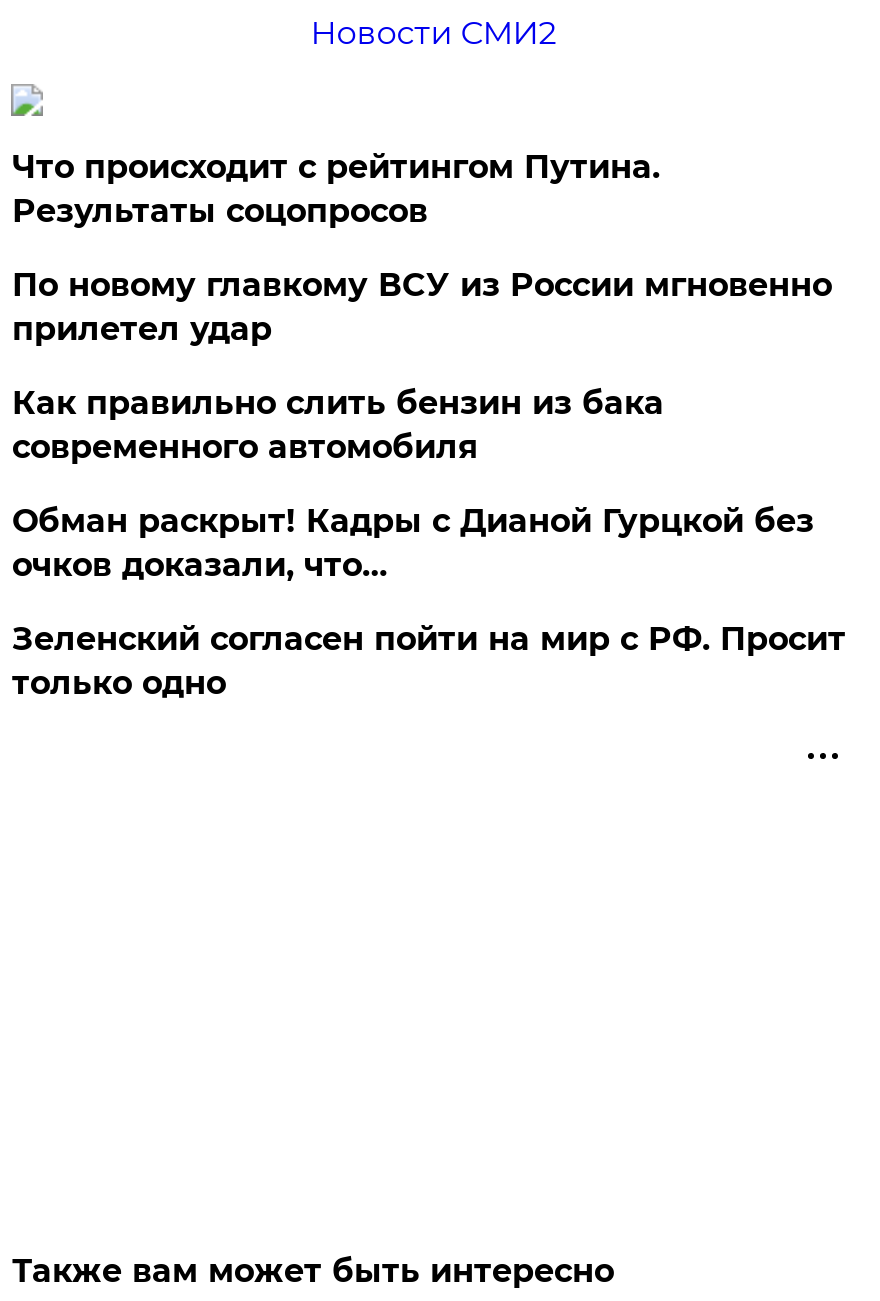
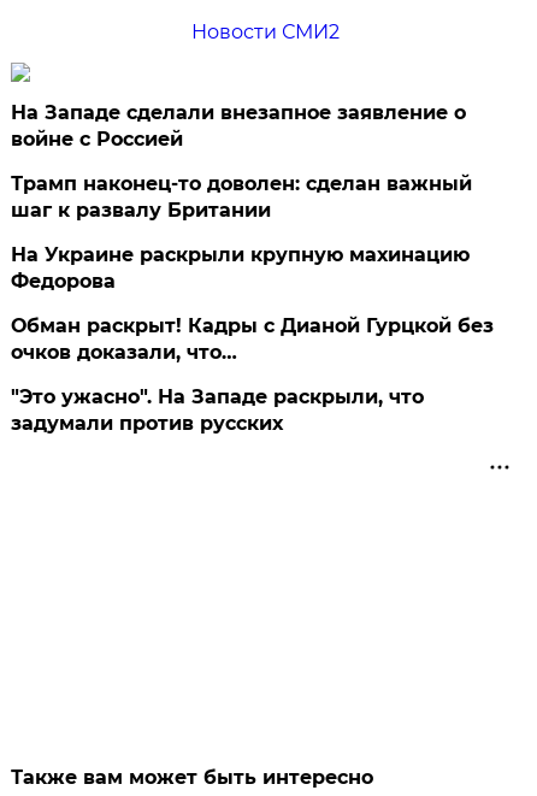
- Что происходит с рейтингом Путина.
- Результаты соцопросов
+ На Западе сделали внезапное заявление о
+ войне с Россией

- По новому главкому ВСУ из России мгновенно
- прилетел удар
+ Трамп наконец-то доволен: сделан важный
+ шаг к развалу Британии

- Как правильно слить бензин из бака
- современного автомобиля
+ На Украине раскрыли крупную махинацию
+ Федорова

- Зеленский согласен пойти на мир с РФ. Просит
- только одно
+ "Это ужасно". На Западе раскрыли, что
+ задумали против русских
